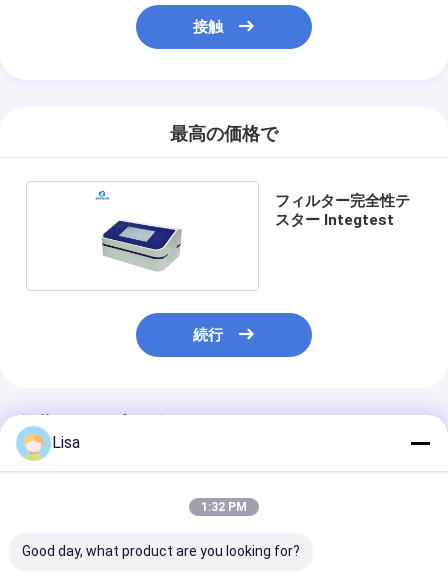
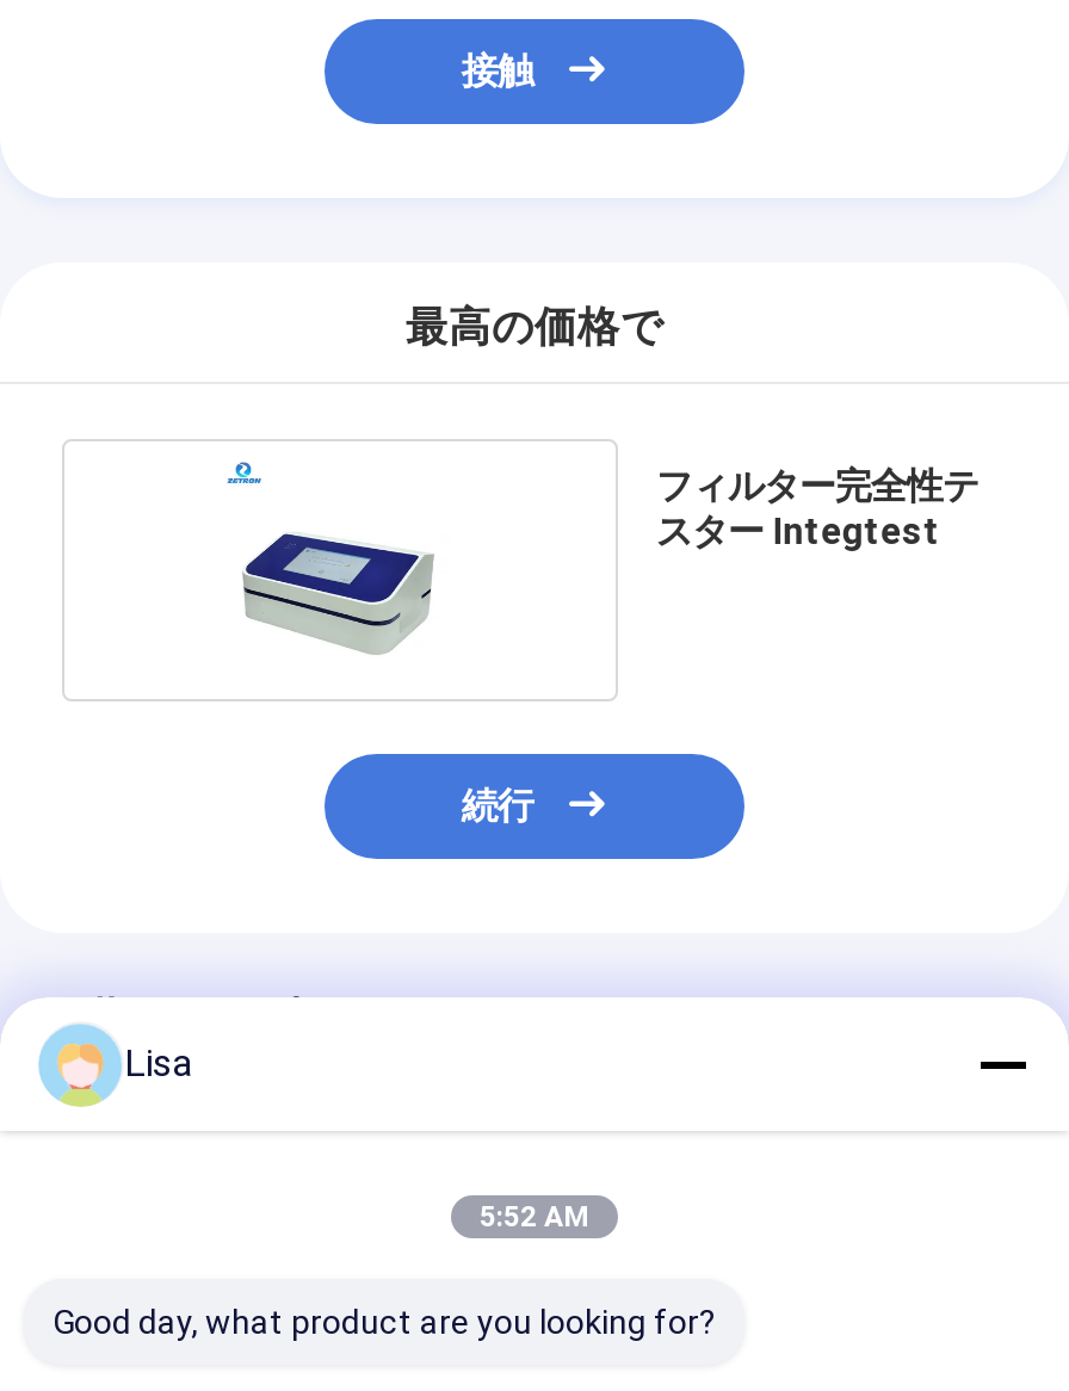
- 1:32 PM
+ 5:52 AM
